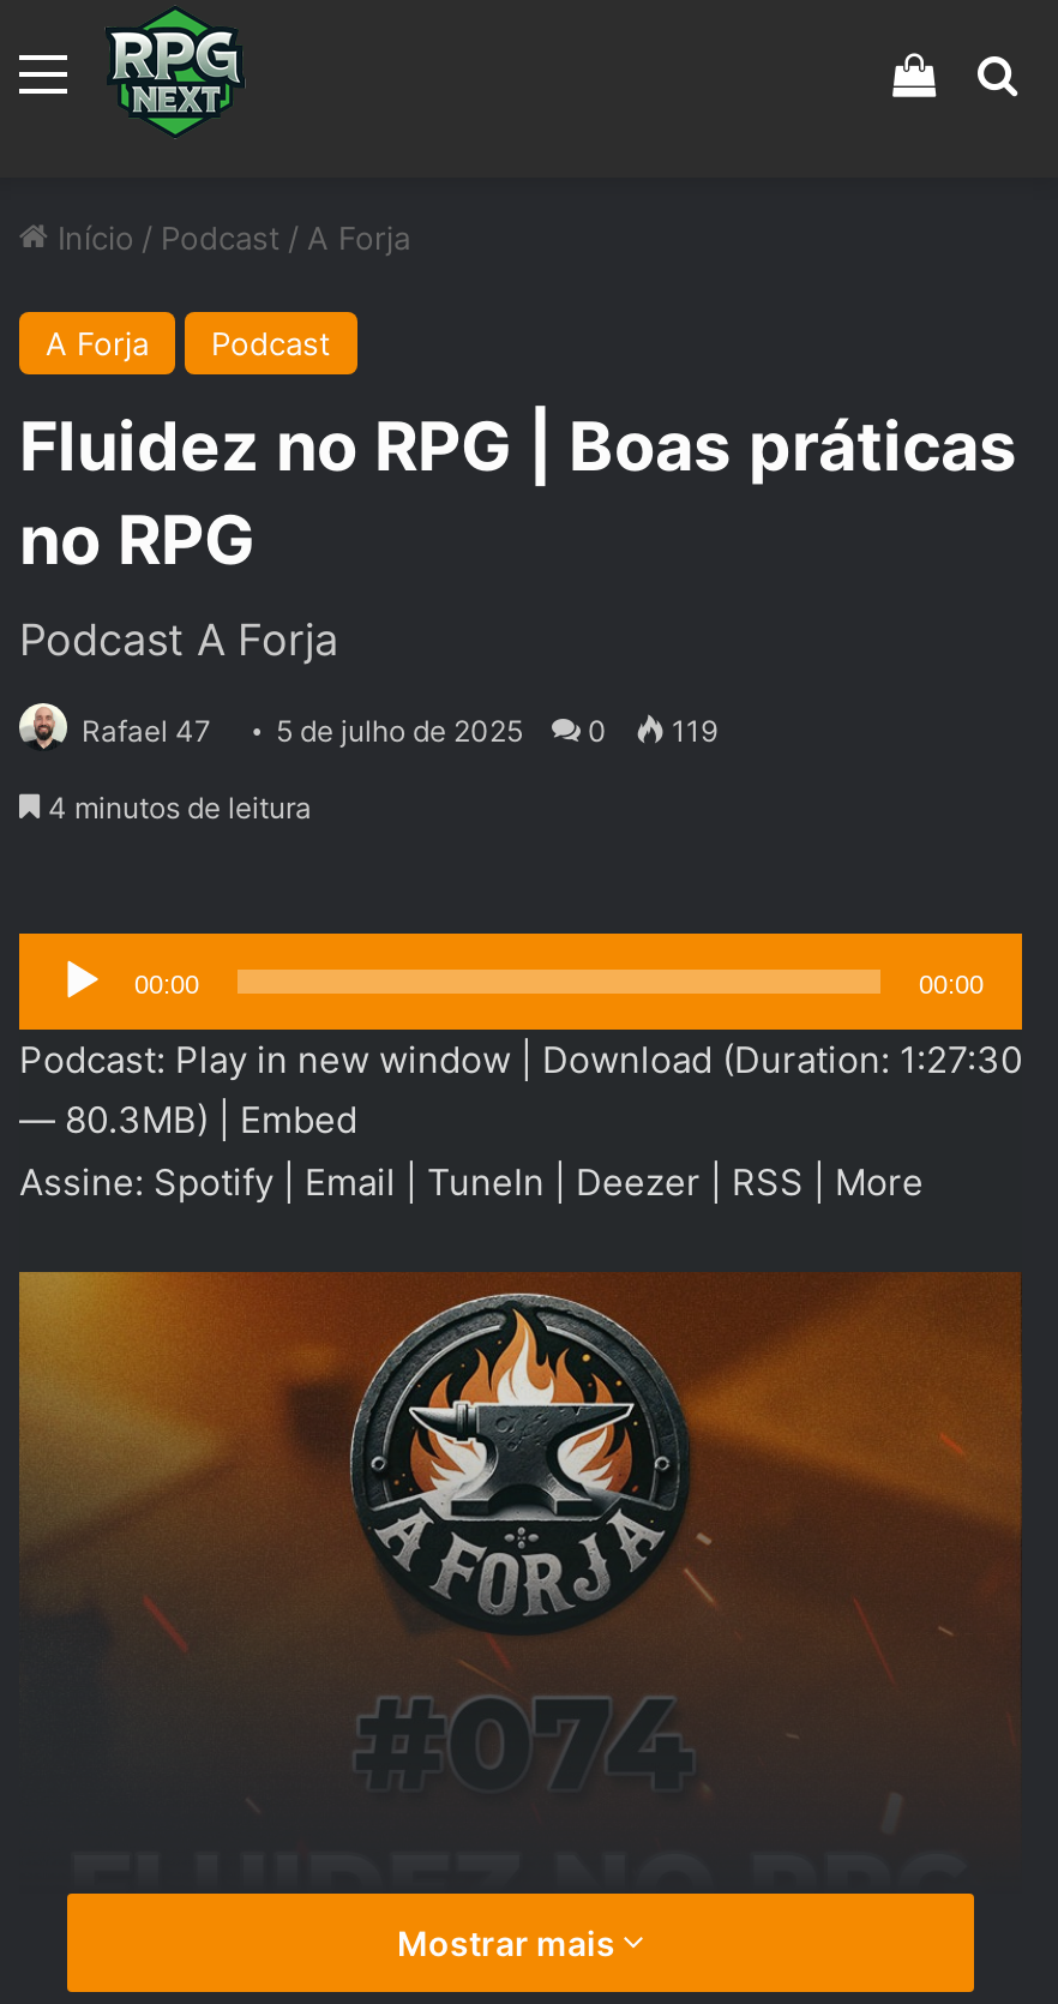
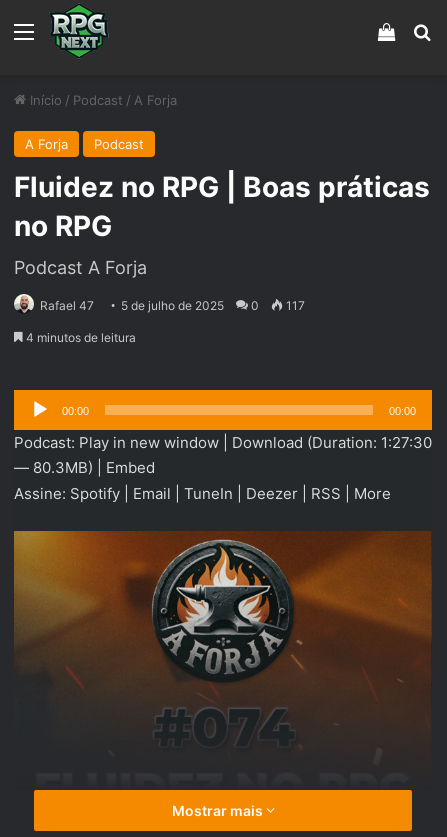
- Rafael 47 5 de julho de 2025 0 119
+ Rafael 47 5 de julho de 2025 0 117
